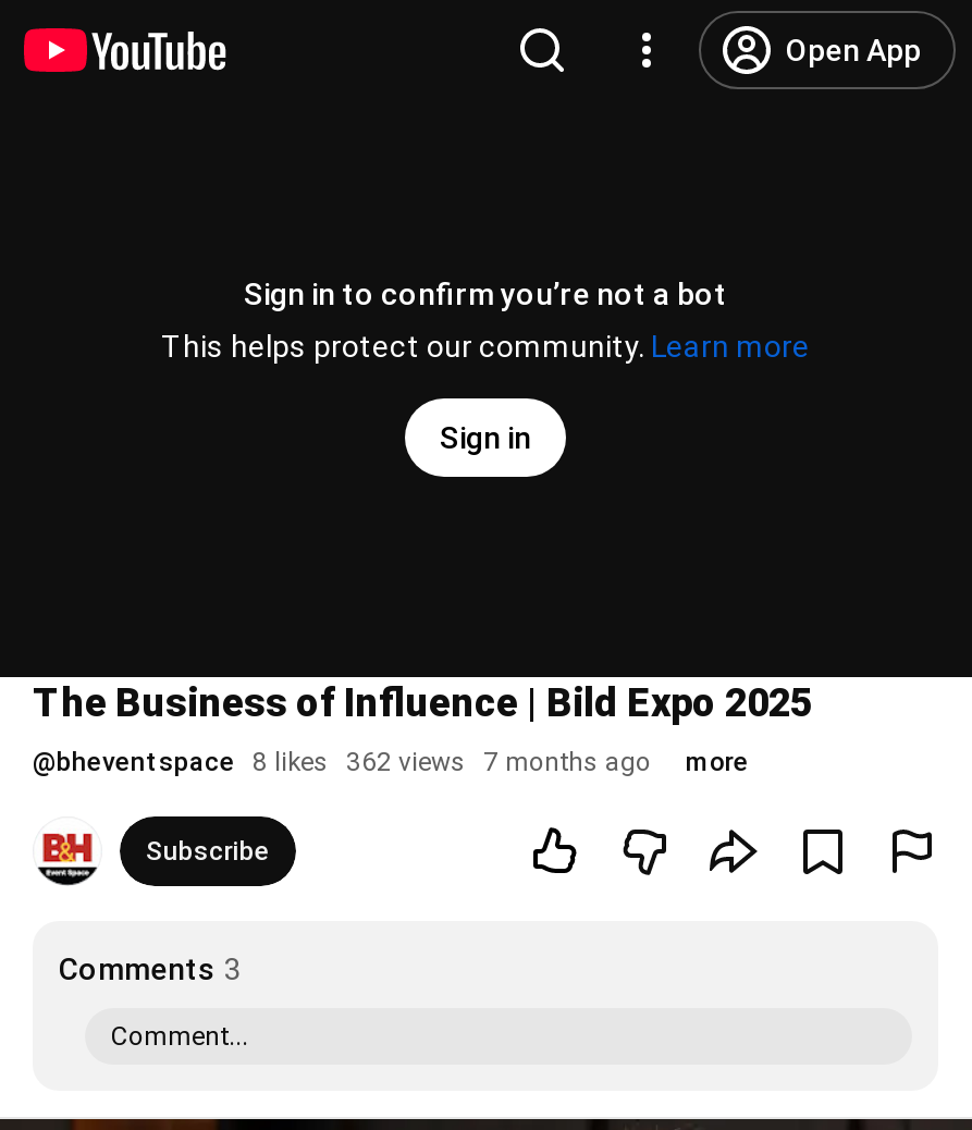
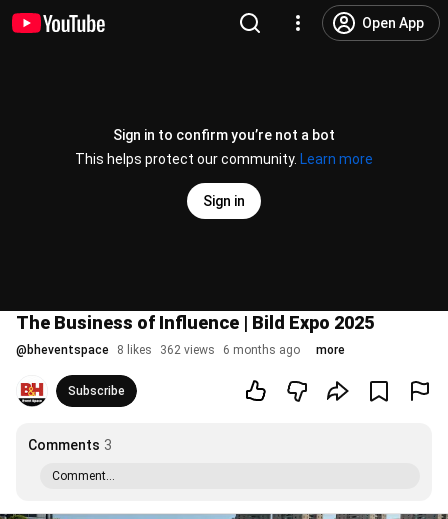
- @bheventspace 8 likes 362 views 7 months ago
+ @bheventspace 8 likes 362 views 6 months ago
